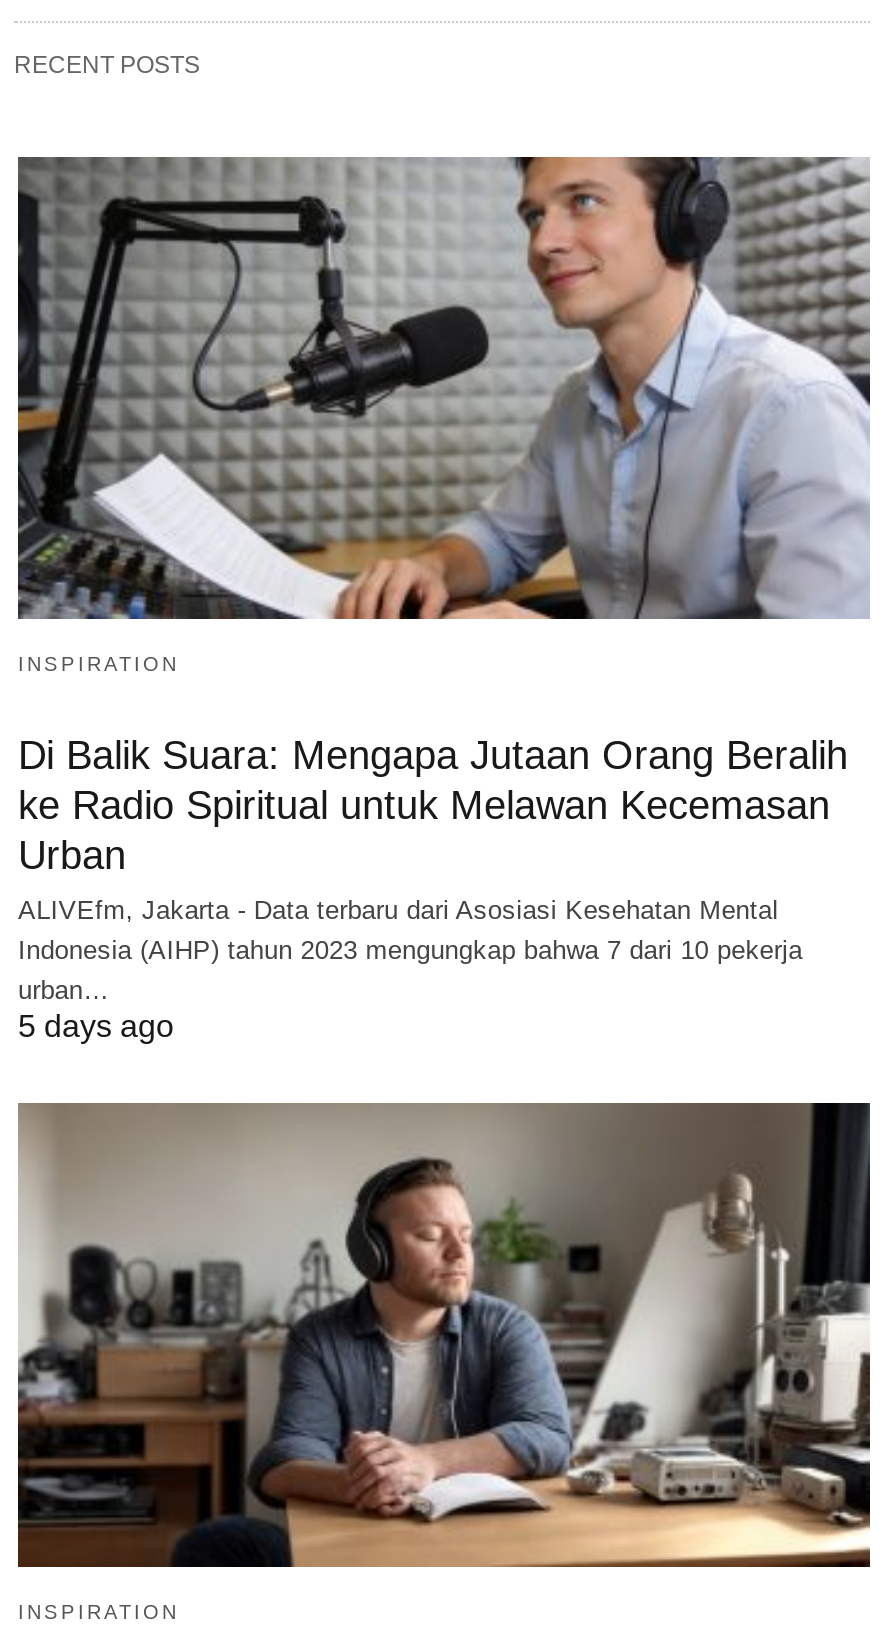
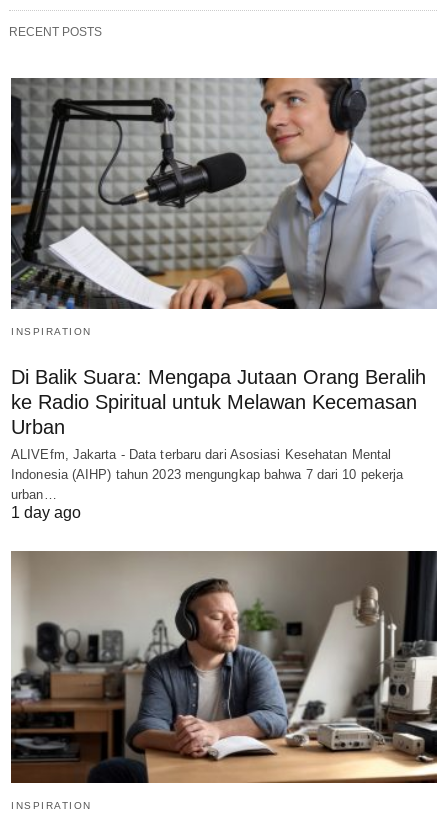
- 5 days ago
+ 1 day ago
